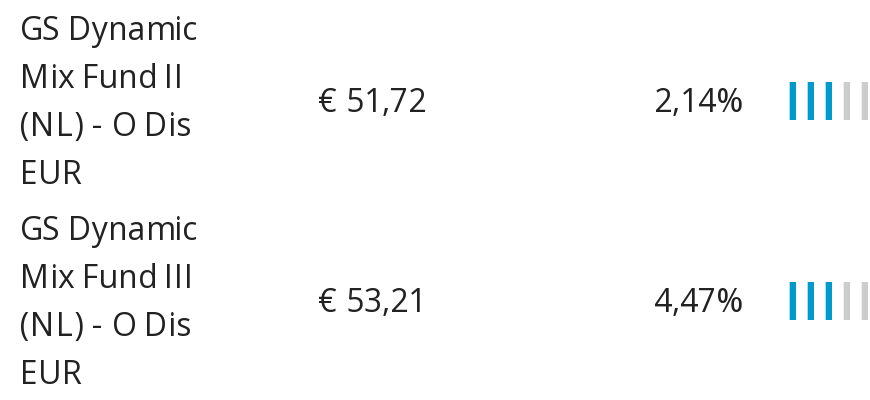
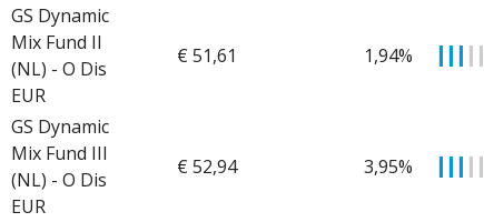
- € 51,72
+ € 51,61

- 2,14%
+ 1,94%

- € 53,21
+ € 52,94

- 4,47%
+ 3,95%
